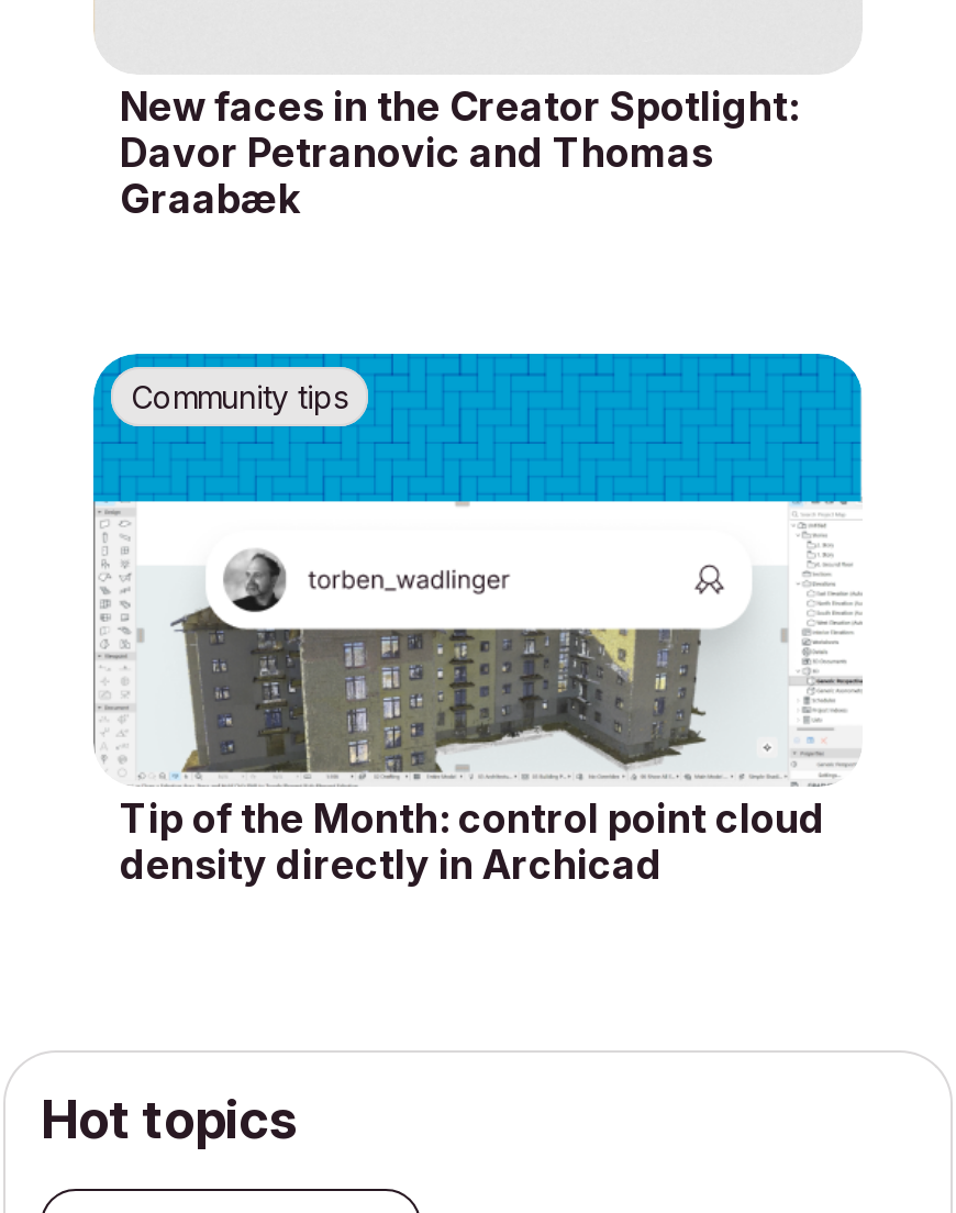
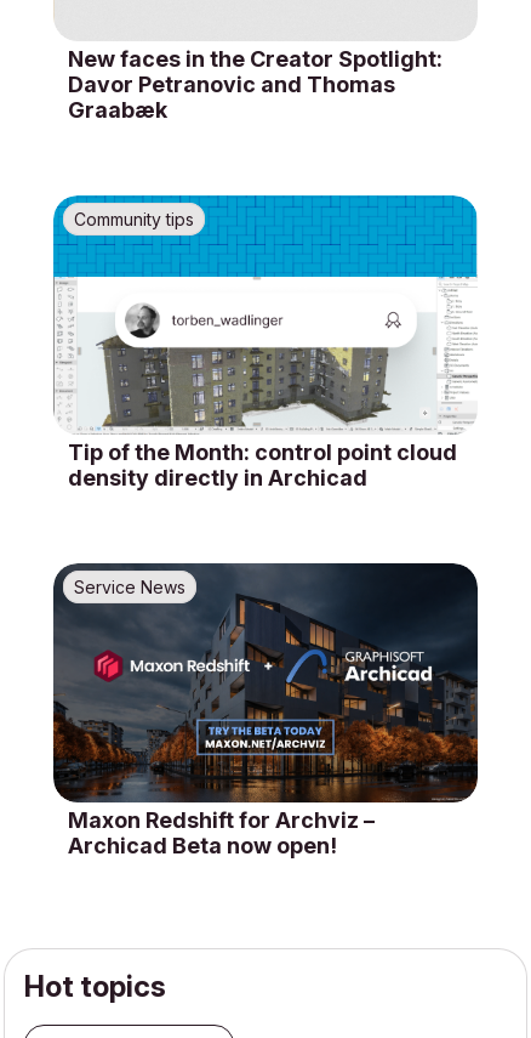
+ [image]
+ Service News

+ Maxon Redshift for Archviz –
+ Archicad Beta now open!
